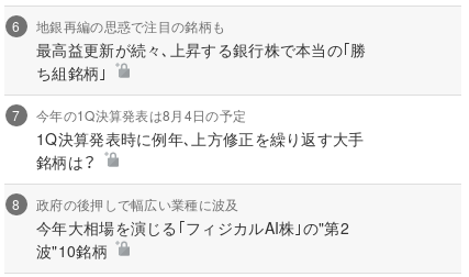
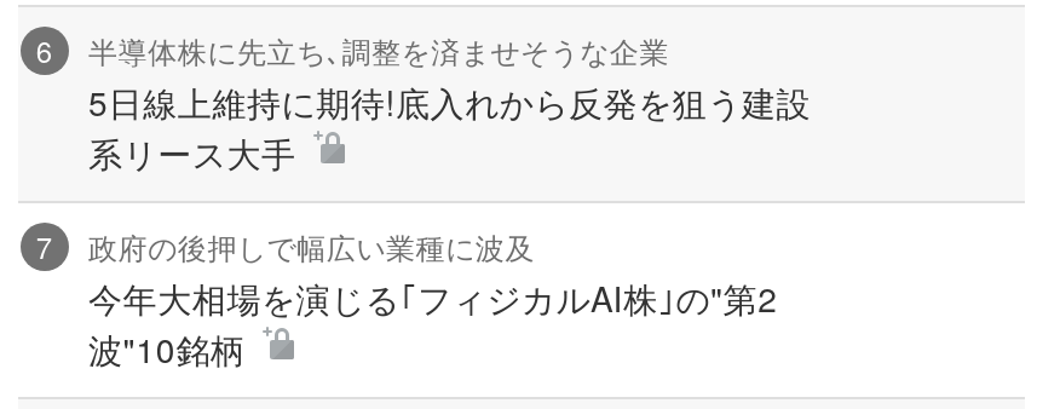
- 地銀再編の思惑で注目の銘柄も
- 最高益更新が続々､上昇する銀行株で本当の｢勝
- ち組銘柄｣
+ 半導体株に先立ち､調整を済ませそうな企業
+ 5日線上維持に期待!底入れから反発を狙う建設
+ 系リース大手

- 今年の1Q決算発表は8月4日の予定
- 1Q決算発表時に例年､上方修正を繰り返す大手
- 銘柄は？
- 8
